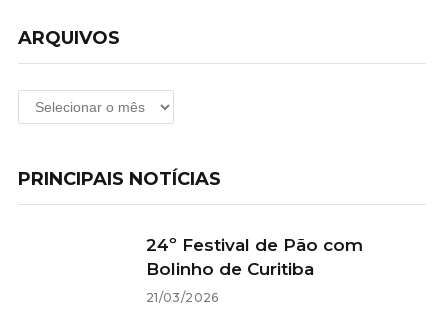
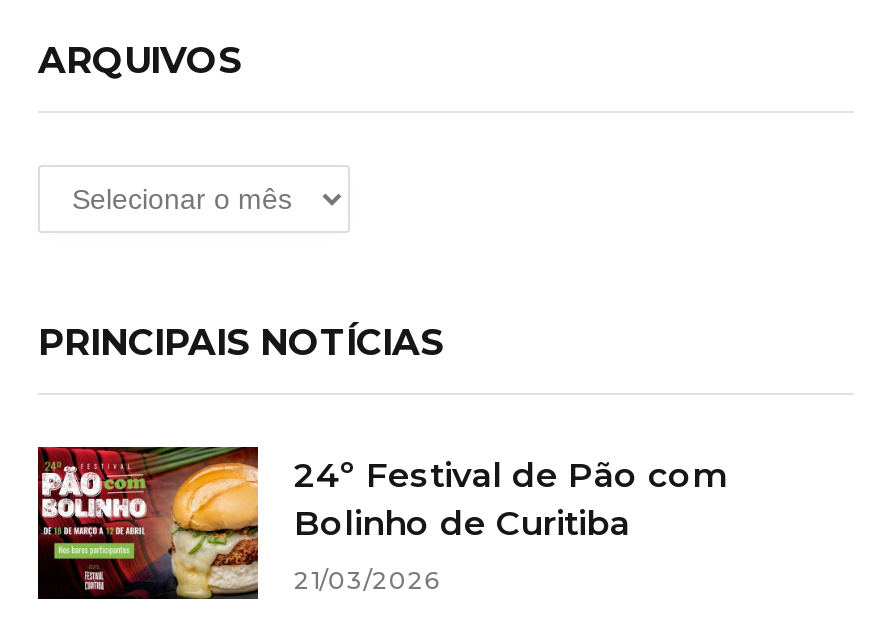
+ [image]
